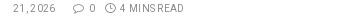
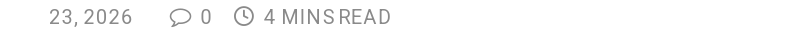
- 21, 2026
+ 23, 2026
